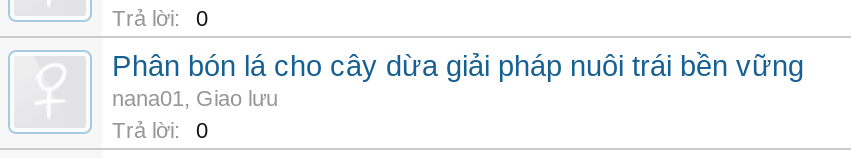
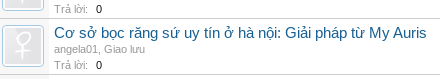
- Phân bón lá cho cây dừa giải pháp nuôi trái bền vững
- nana01, Giao lưu
+ Cơ sở bọc răng sứ uy tín ở hà nội: Giải pháp từ My Auris
+ angela01, Giao lưu
